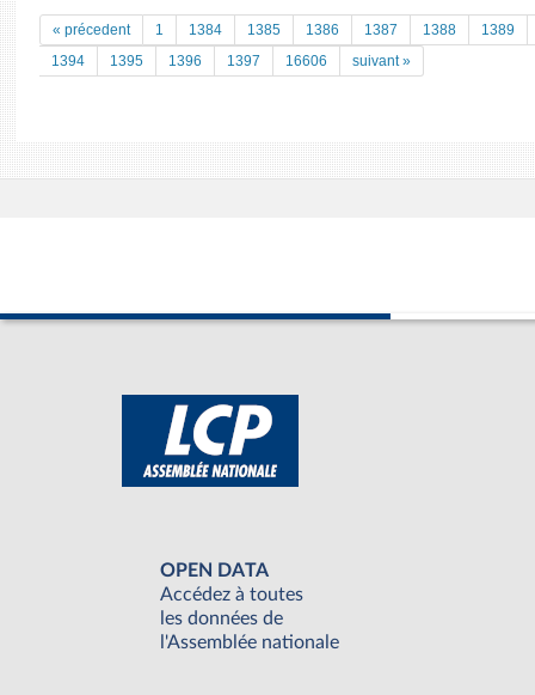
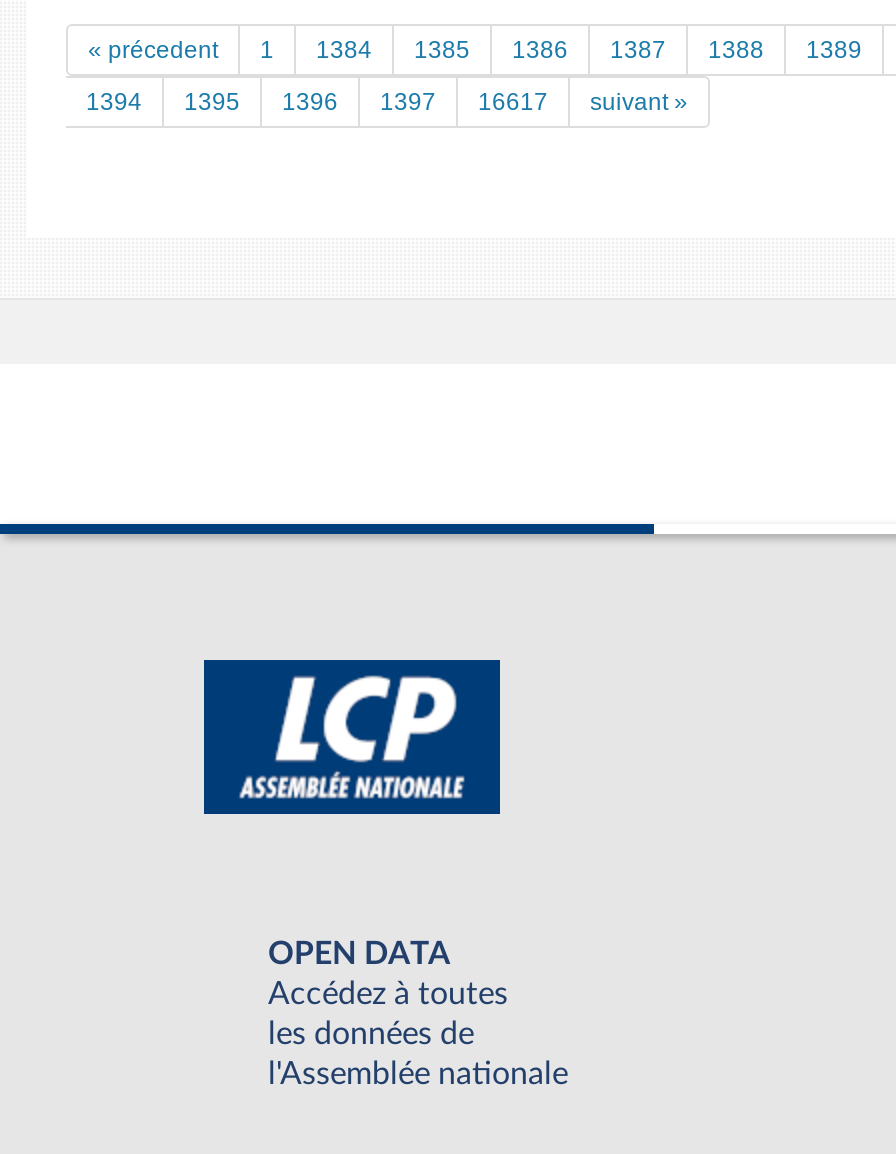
- 1394 1395 1396 1397 16606 suivant »
+ 1394 1395 1396 1397 16617 suivant »
